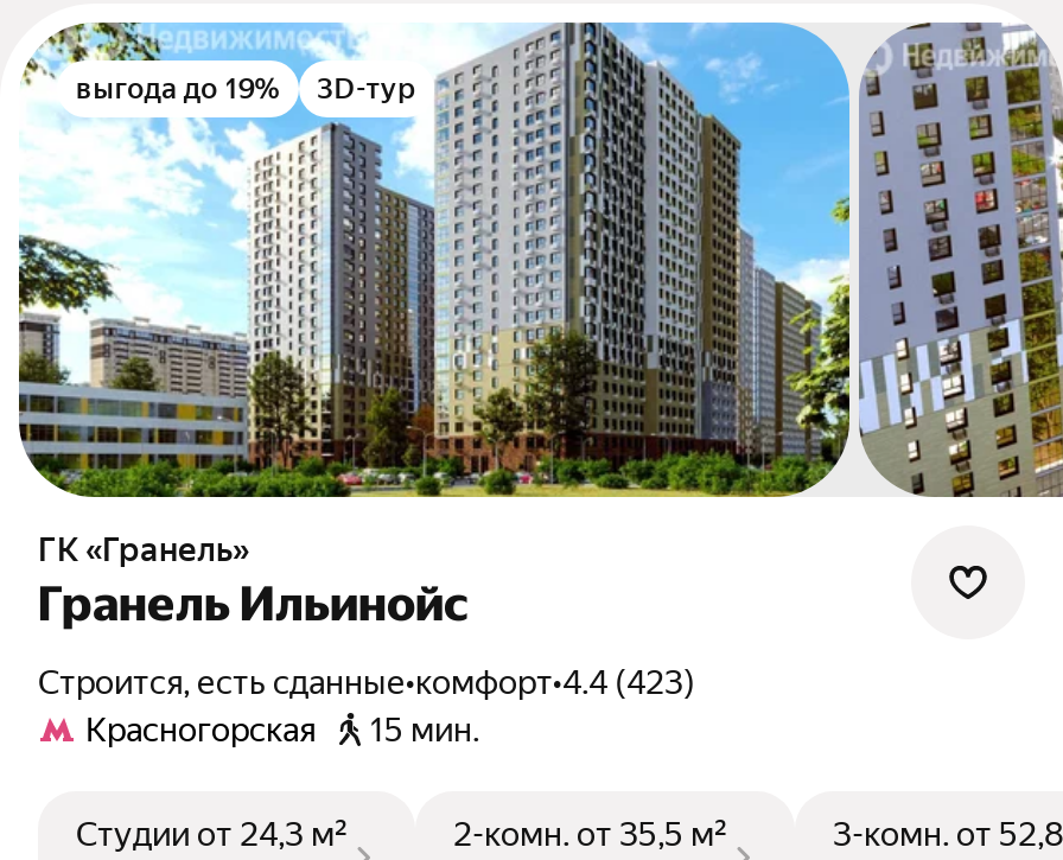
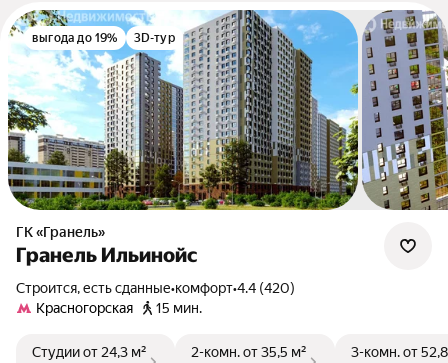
- Строится, есть сданные•комфорт•4.4 (423)
+ Строится, есть сданные•комфорт•4.4 (420)
